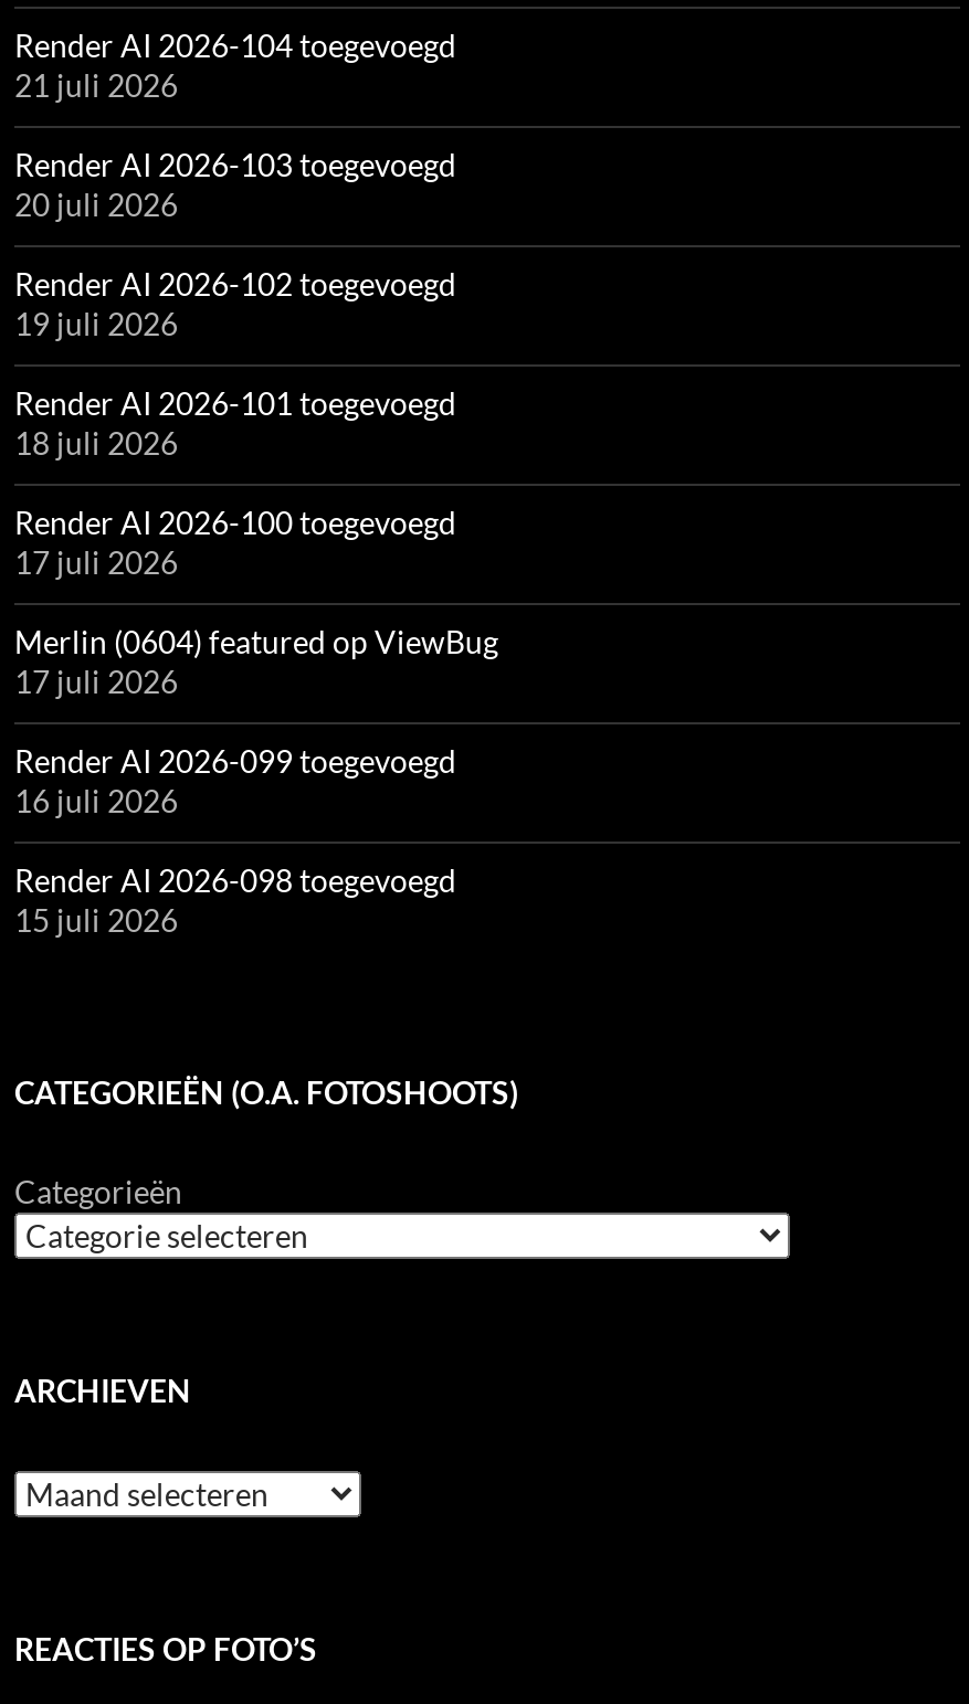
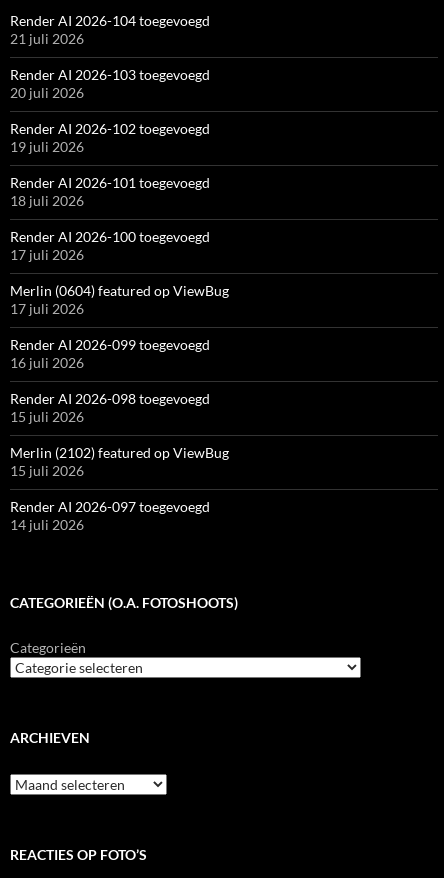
+ Merlin (2102) featured op ViewBug
+ 15 juli 2026
+ Render AI 2026-097 toegevoegd
+ 14 juli 2026
